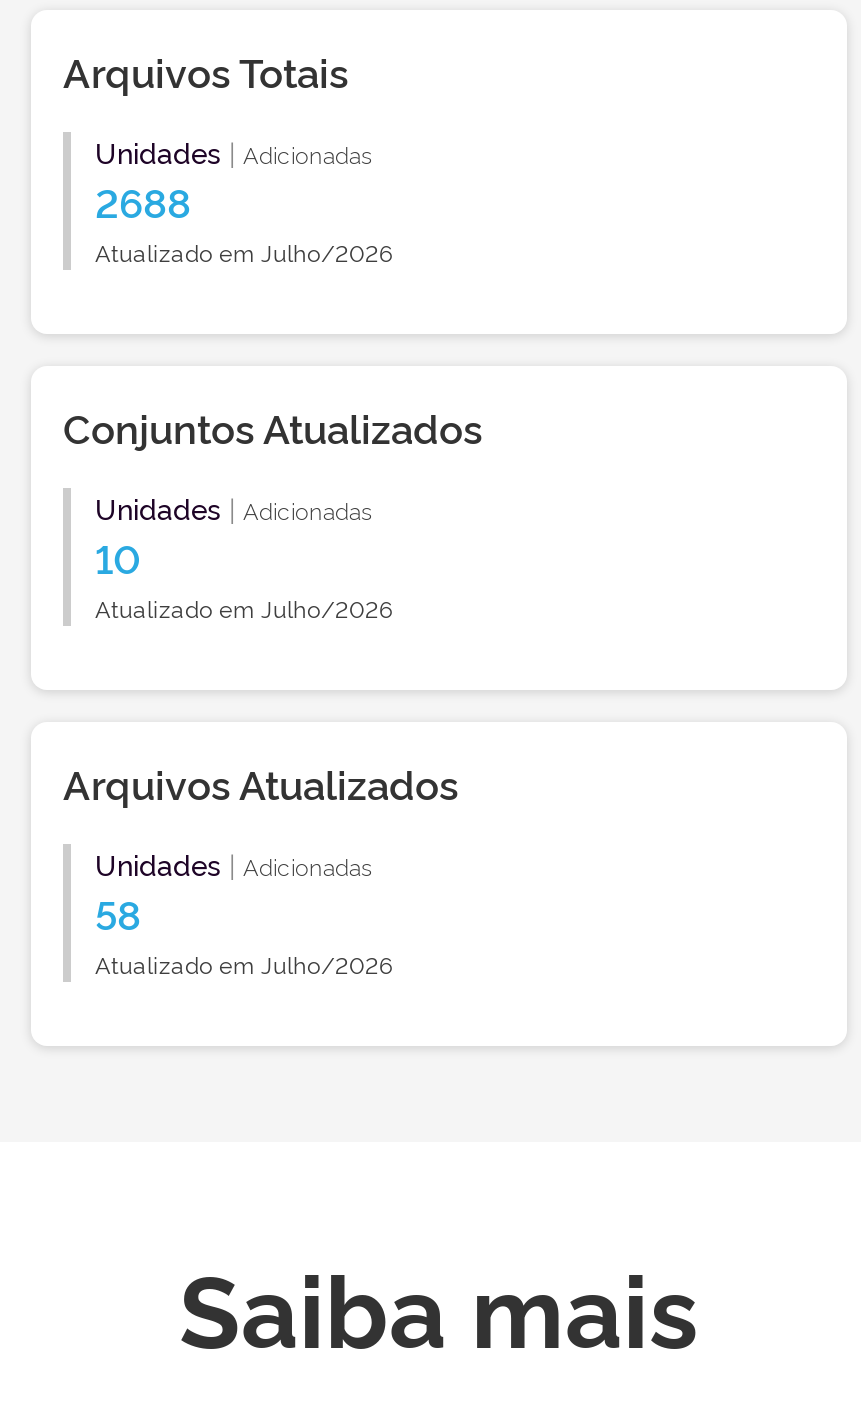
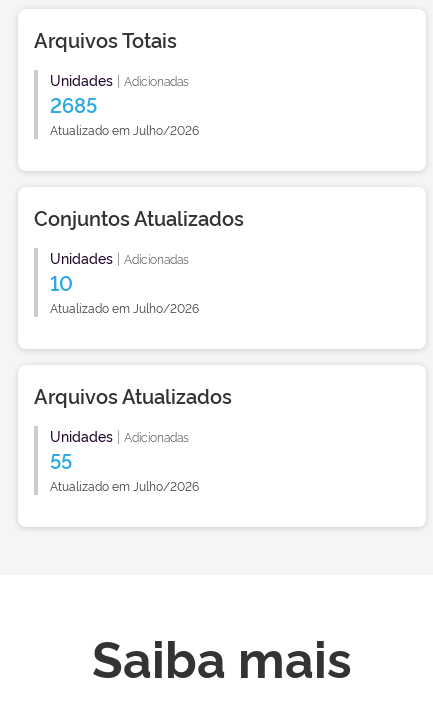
- 2688
+ 2685

- 58
+ 55
